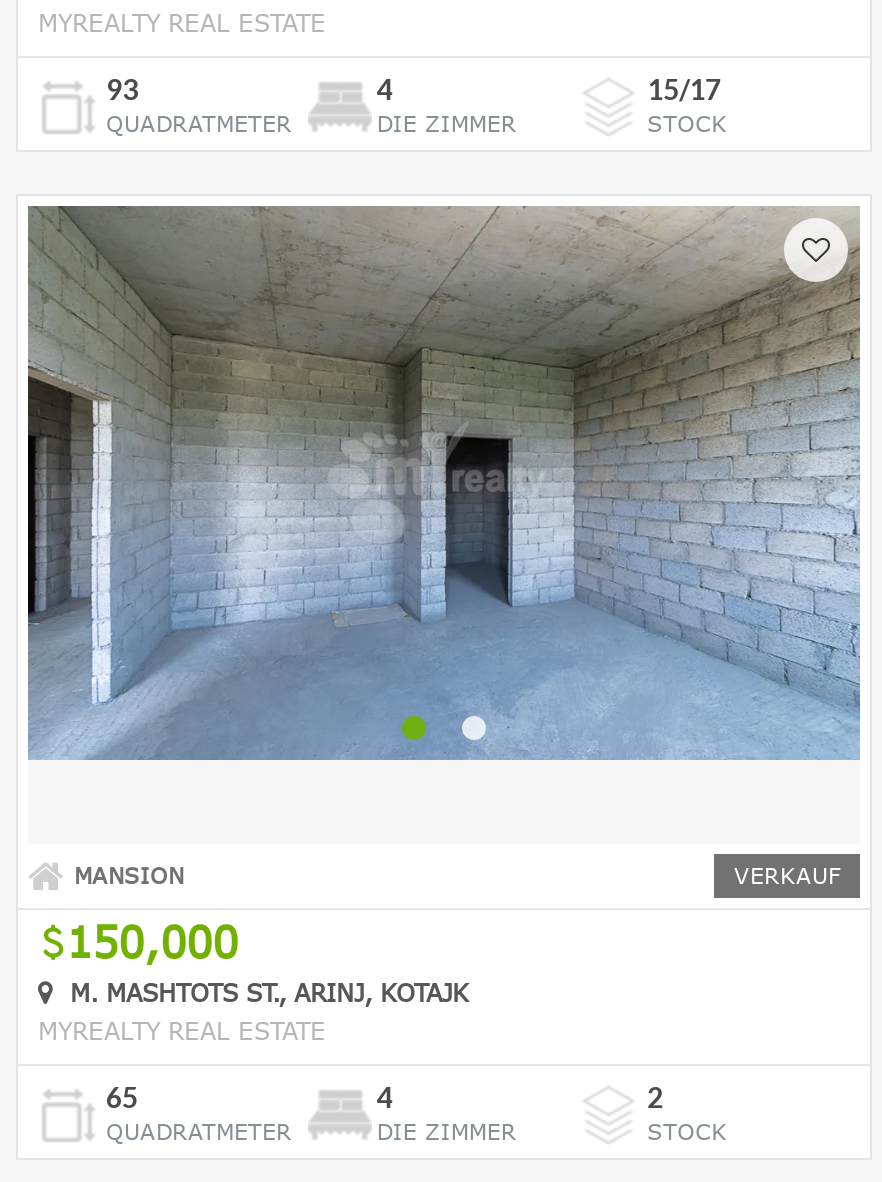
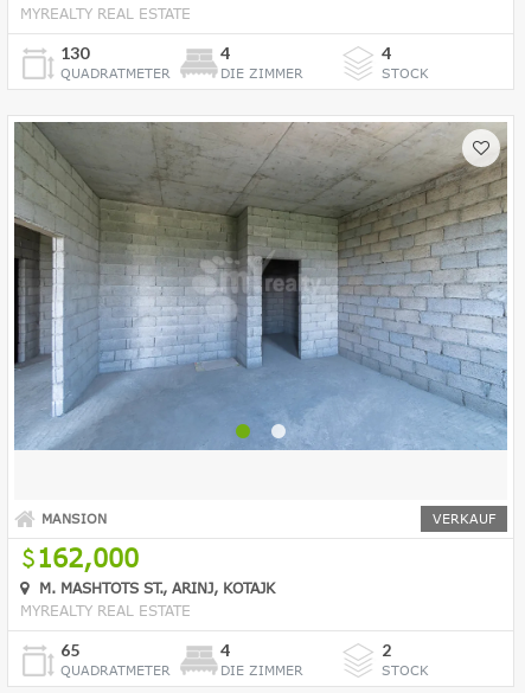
- 93
+ 130

- 15/17
+ 4

- 150,000
+ 162,000
